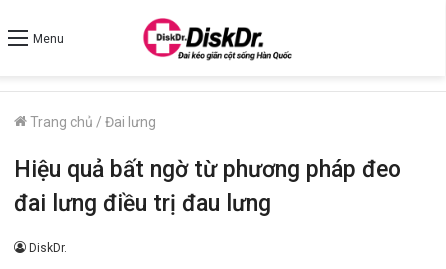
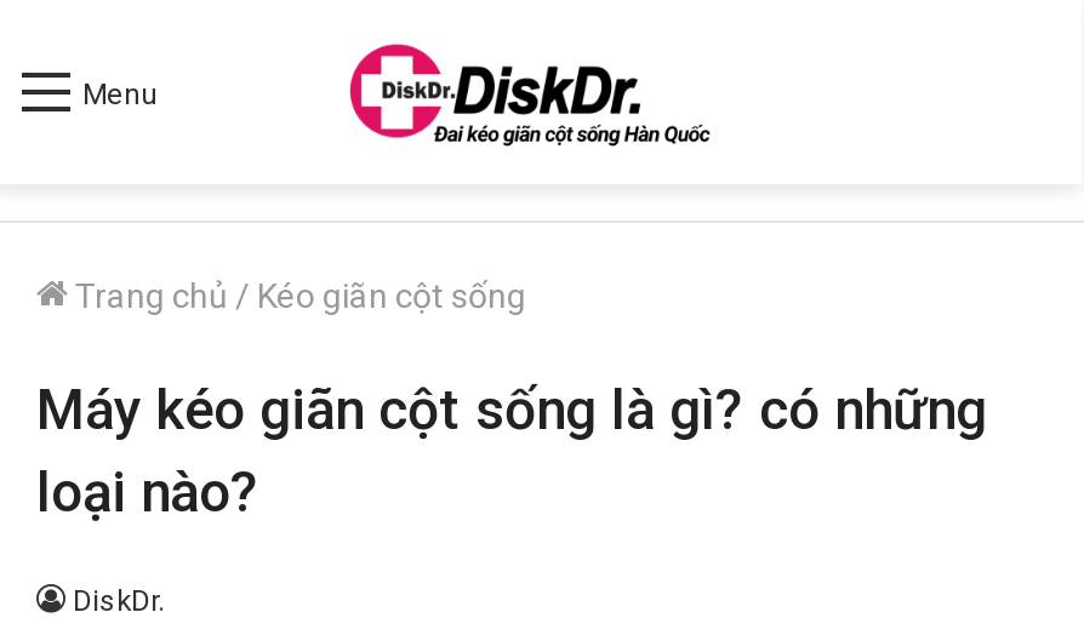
- Trang chủ / Đai lưng
+ Trang chủ / Kéo giãn cột sống

- Hiệu quả bất ngờ từ phương pháp đeo
- đai lưng điều trị đau lưng
+ Máy kéo giãn cột sống là gì? có những
+ loại nào?
